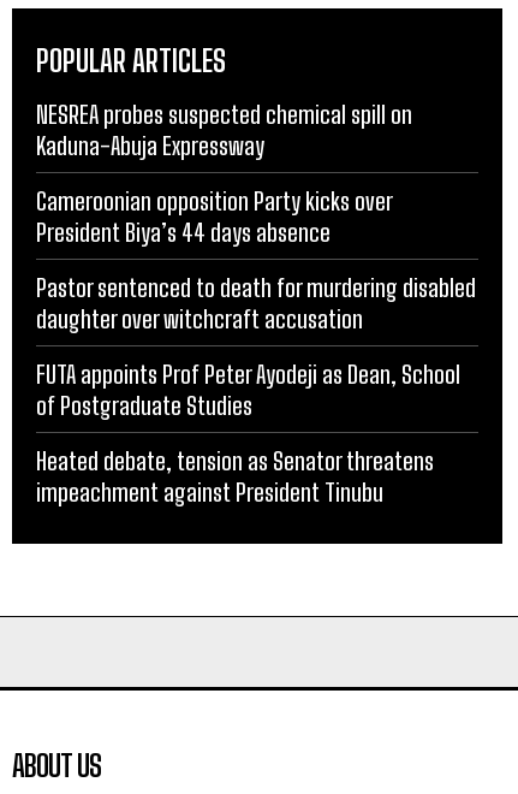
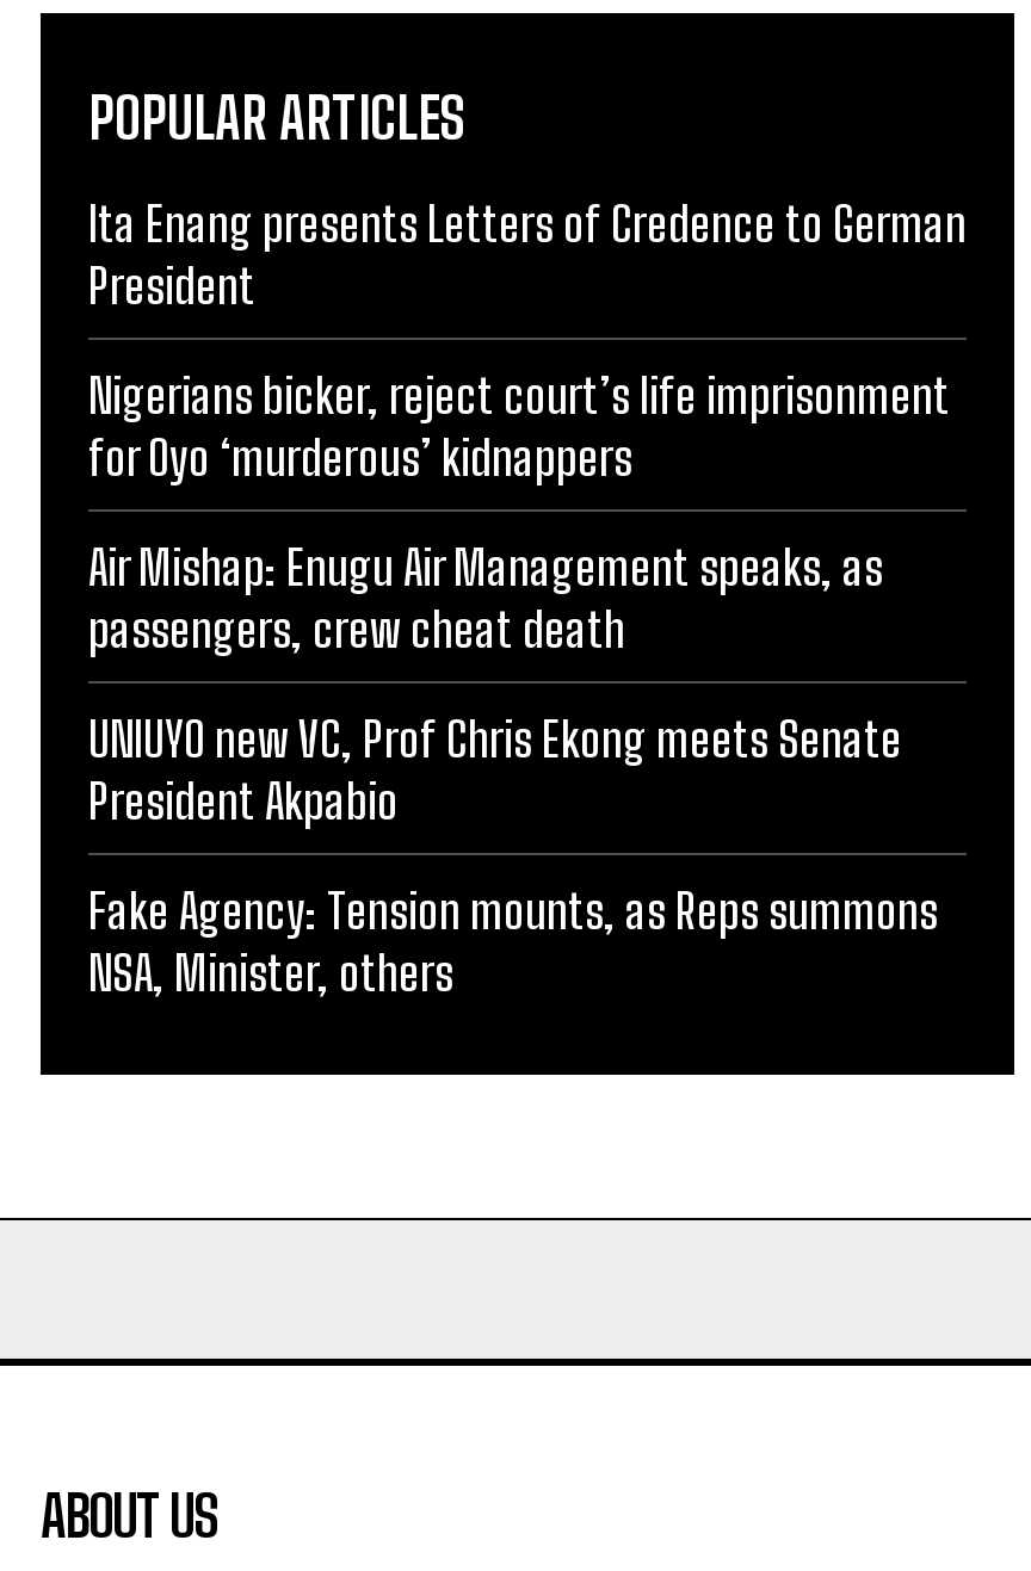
- NESREA probes suspected chemical spill on
- Kaduna-Abuja Expressway
+ Ita Enang presents Letters of Credence to German
+ President

- Cameroonian opposition Party kicks over
- President Biya’s 44 days absence
+ Nigerians bicker, reject court’s life imprisonment
+ for Oyo ‘murderous’ kidnappers

- Pastor sentenced to death for murdering disabled
- daughter over witchcraft accusation
+ Air Mishap: Enugu Air Management speaks, as
+ passengers, crew cheat death

- FUTA appoints Prof Peter Ayodeji as Dean, School
- of Postgraduate Studies
+ UNIUYO new VC, Prof Chris Ekong meets Senate
+ President Akpabio

- Heated debate, tension as Senator threatens
- impeachment against President Tinubu
+ Fake Agency: Tension mounts, as Reps summons
+ NSA, Minister, others
